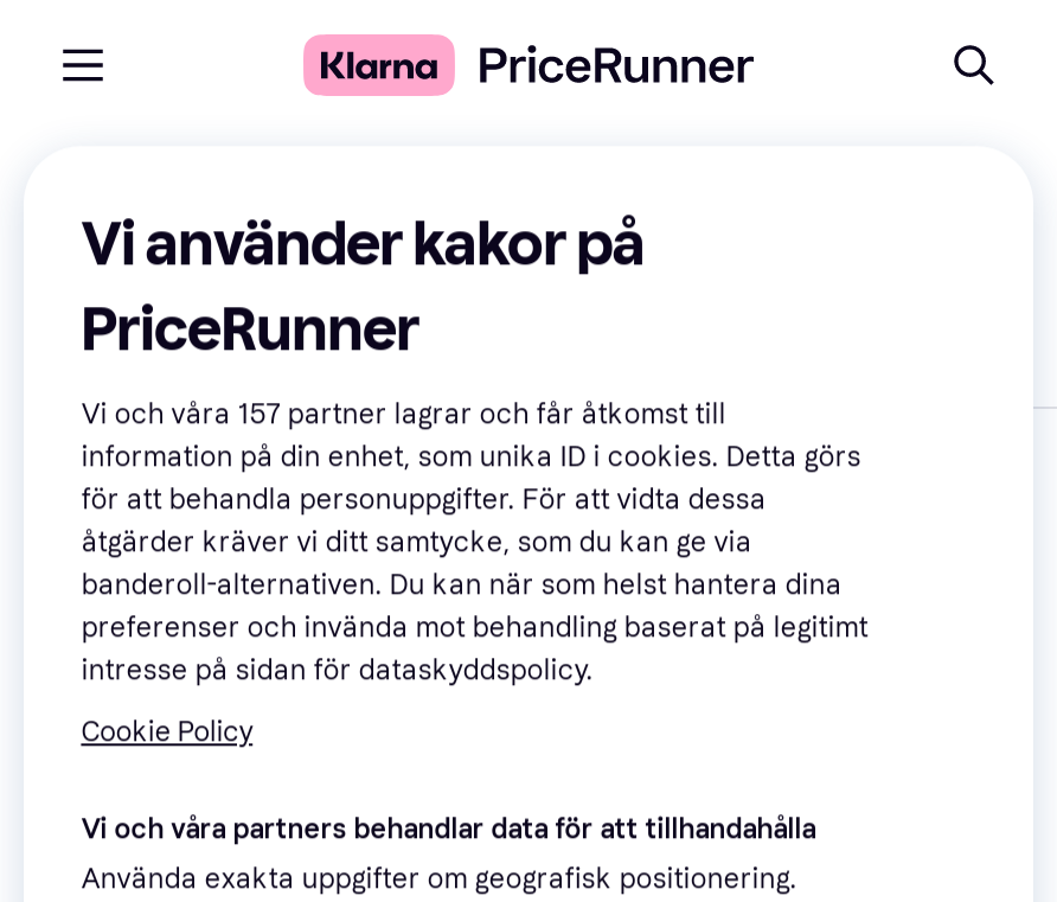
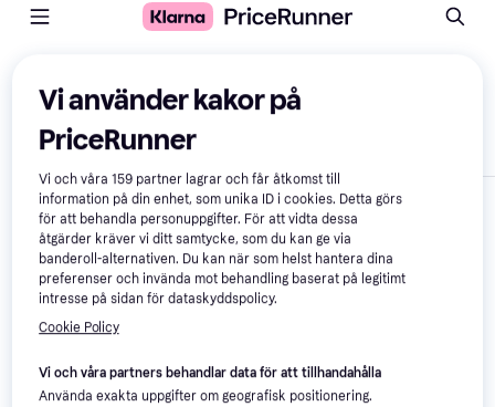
- Vi och våra 157 partner lagrar och får åtkomst till
+ Vi och våra 159 partner lagrar och får åtkomst till
